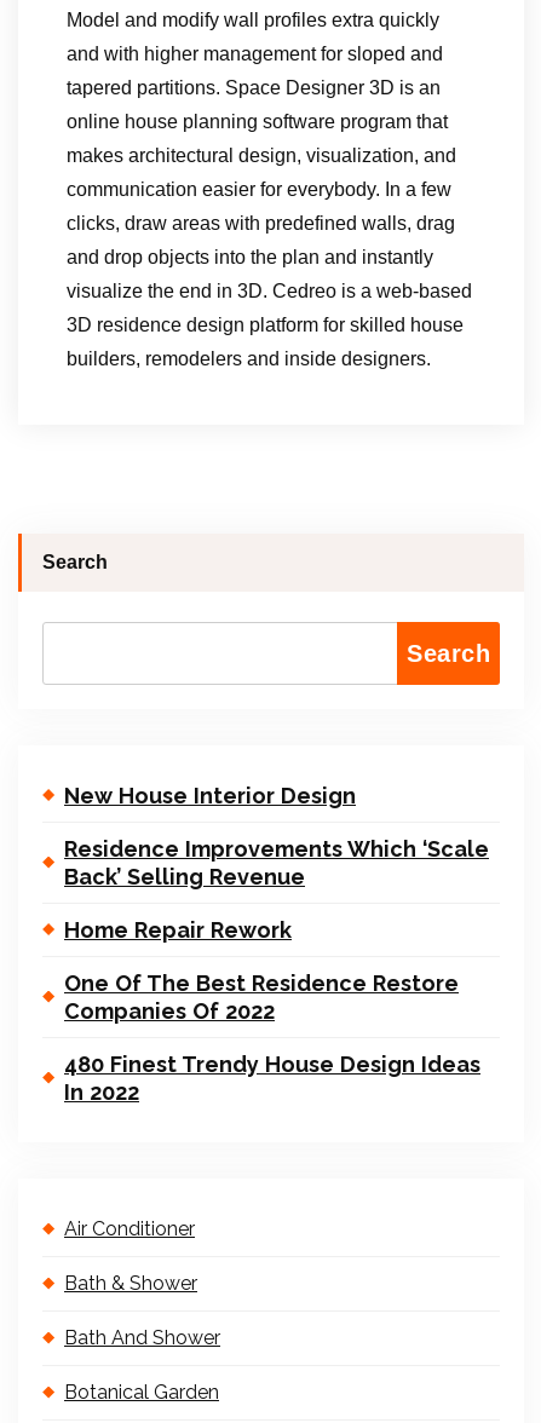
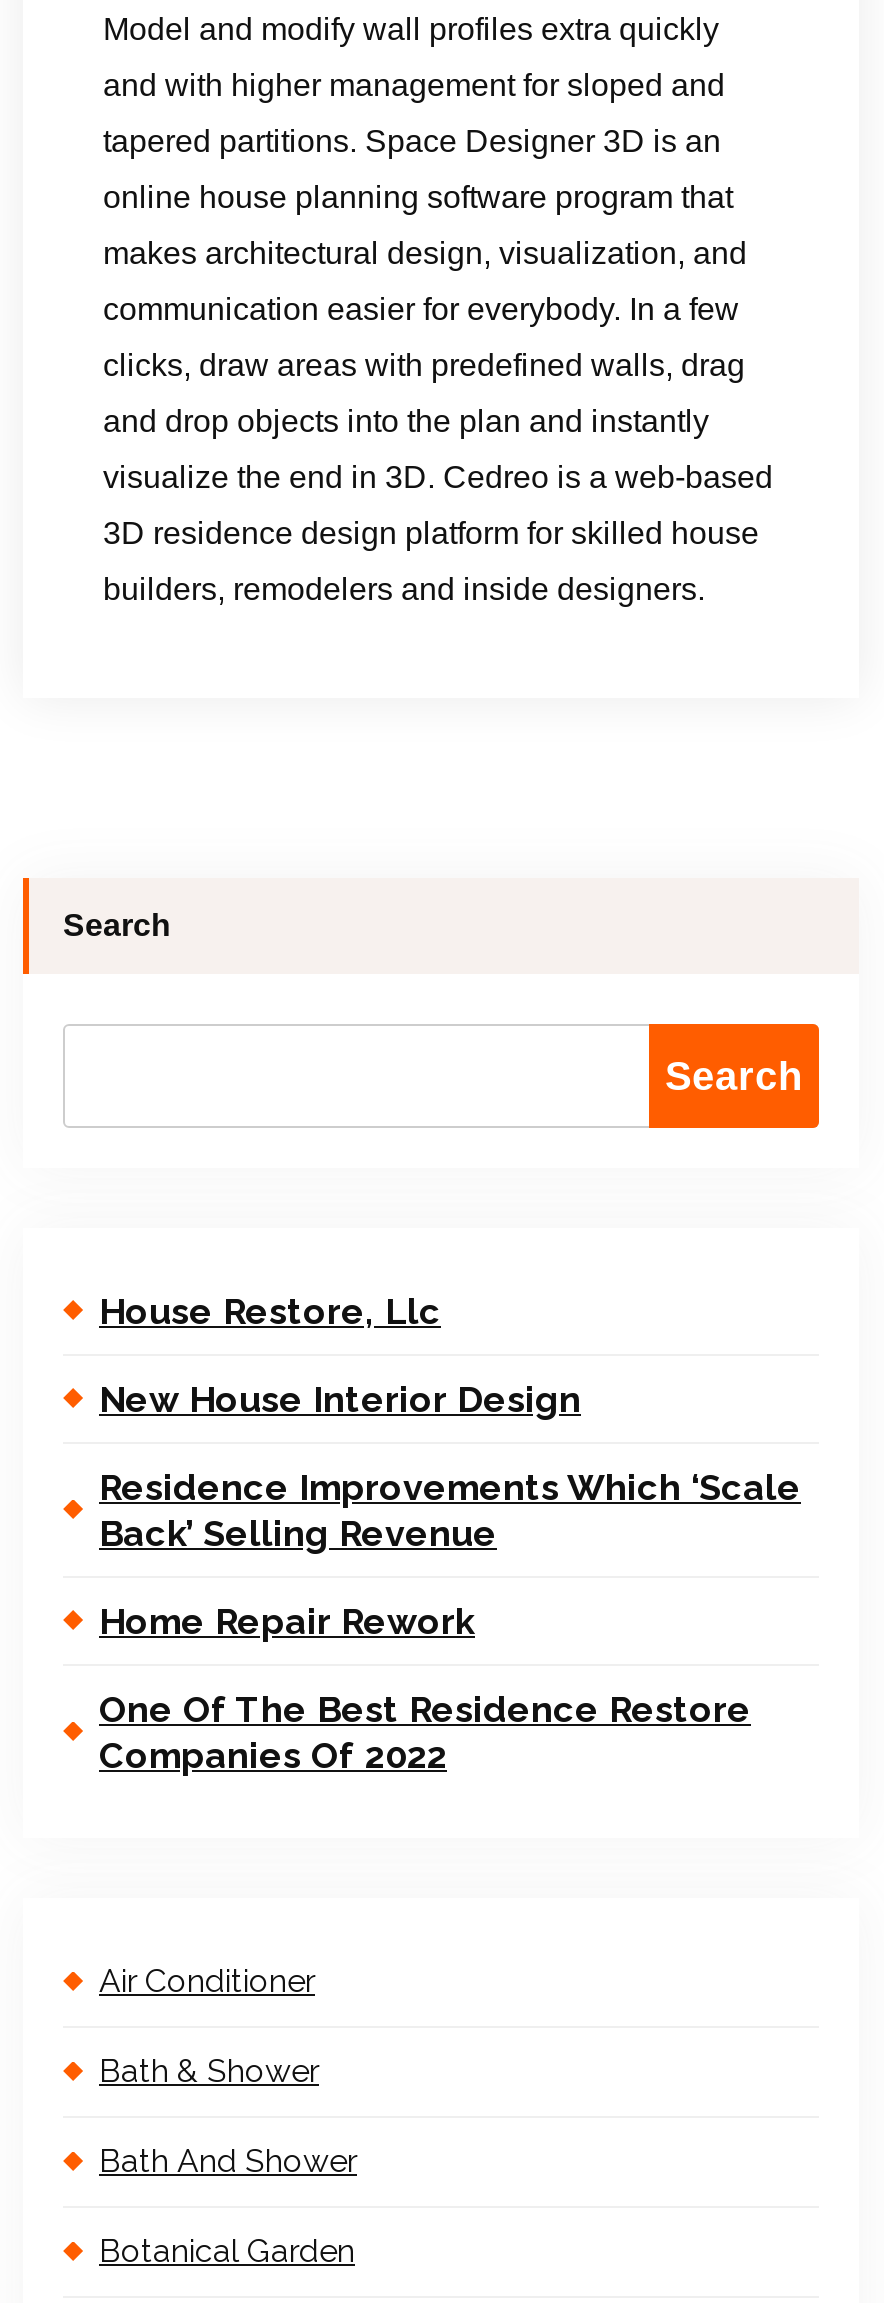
+ House Restore, Llc

moved down: New House Interior Design | Residence Improvements Which ‘Scale | Back’ Selling Revenue | Home Repair Rework | One Of The Best Residence Restore | Companies Of 2022

- 480 Finest Trendy House Design Ideas
- In 2022
